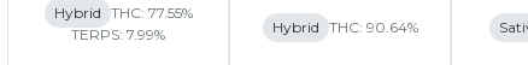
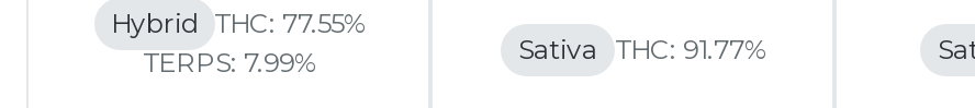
- Hybrid THC: 90.64%
+ Sativa THC: 91.77%
